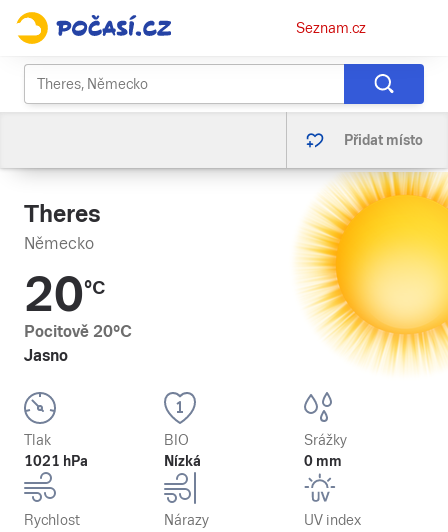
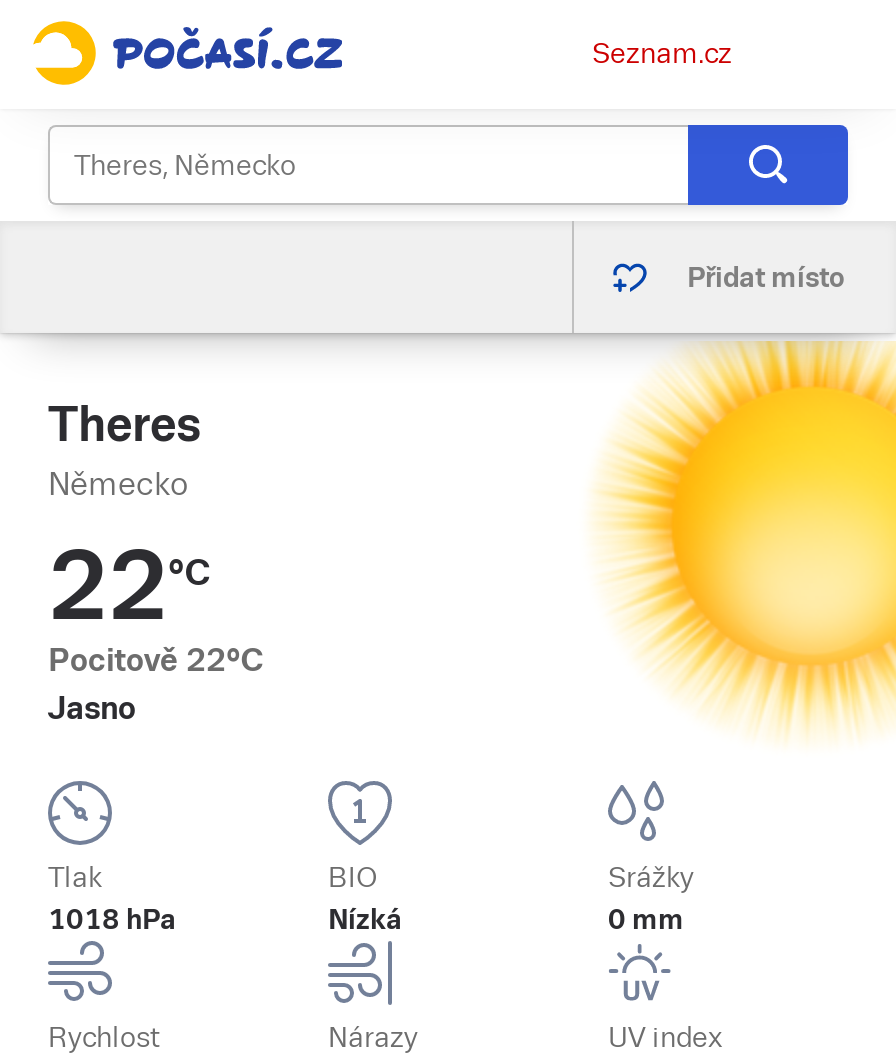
- 20°C
+ 22°C

- Pocitově 20°C
+ Pocitově 22°C

- 1021 hPa
+ 1018 hPa
